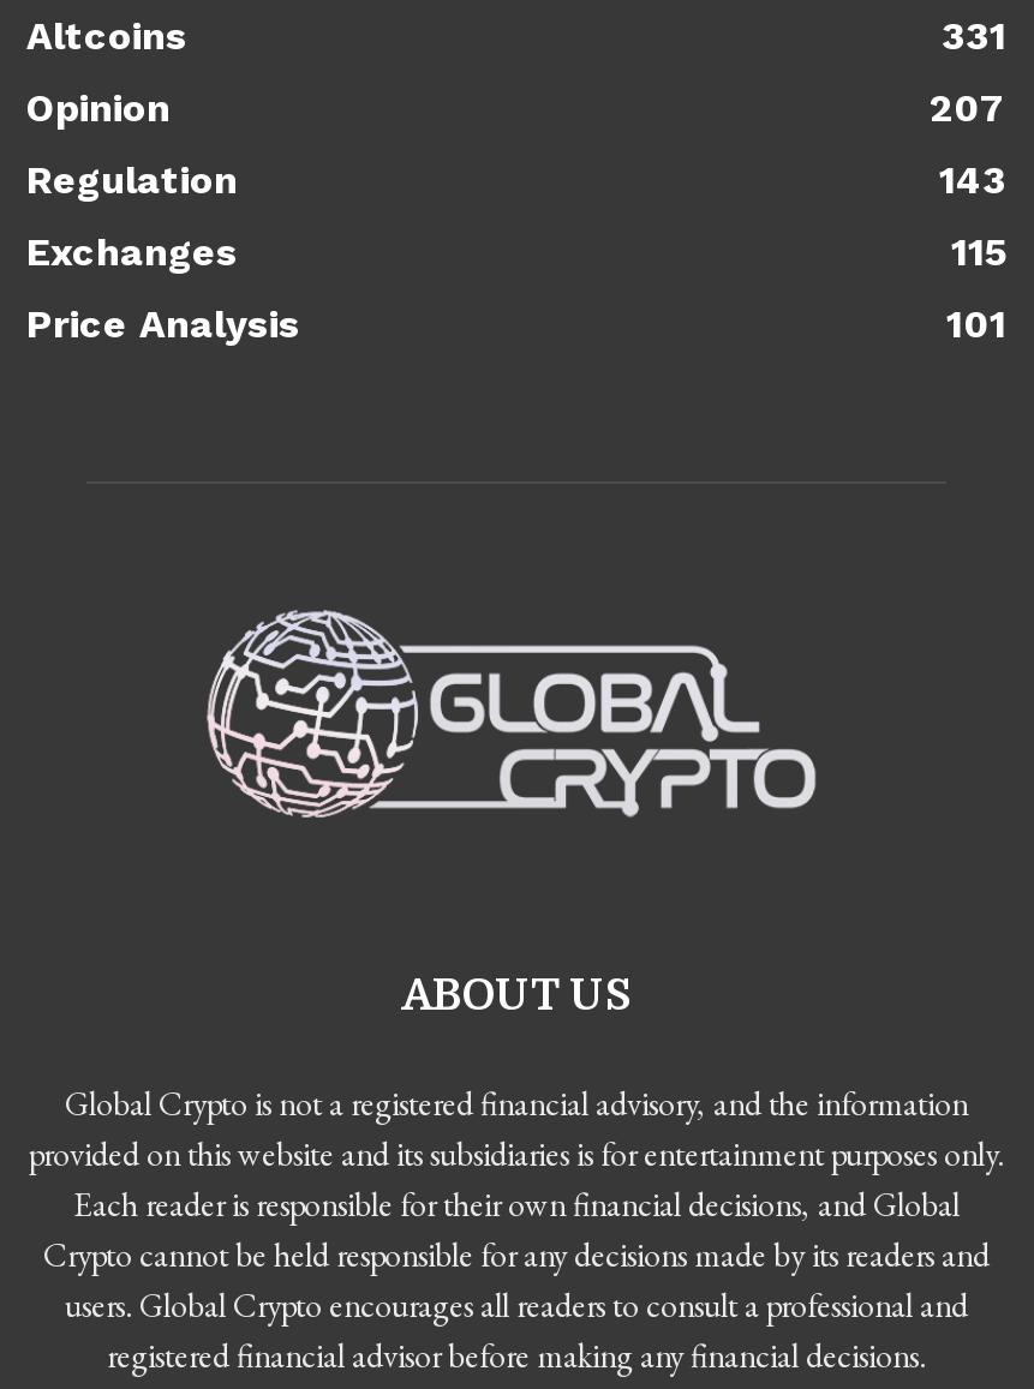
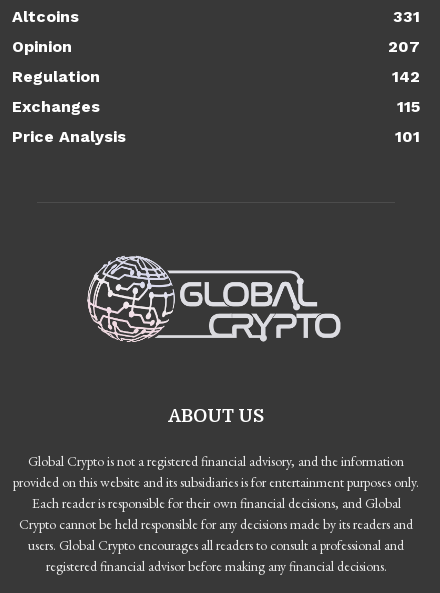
- 143
+ 142
